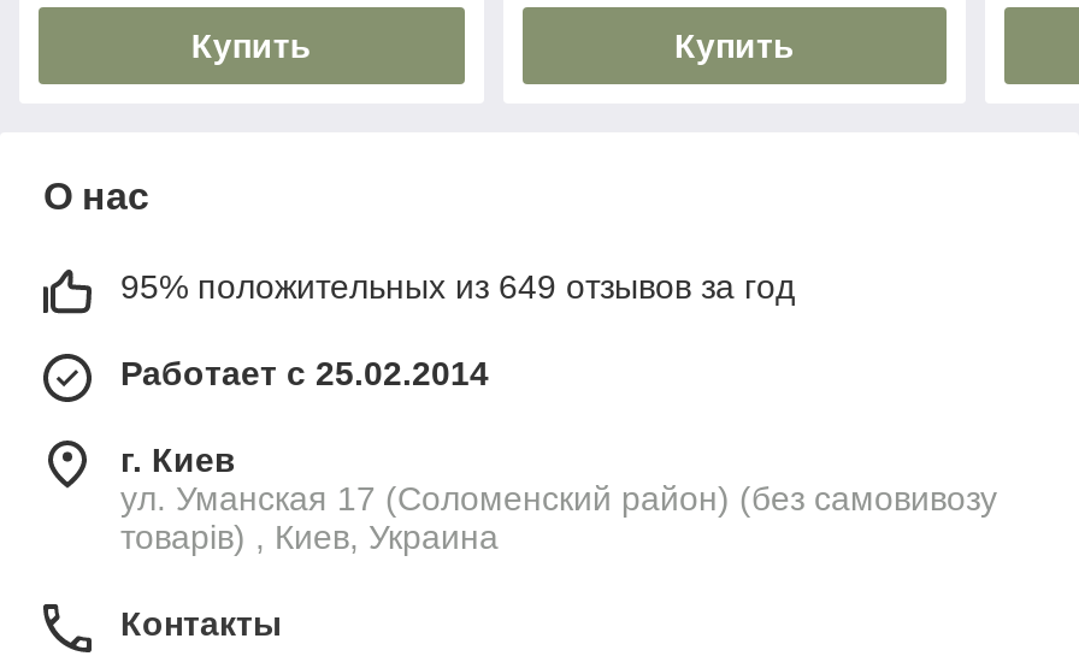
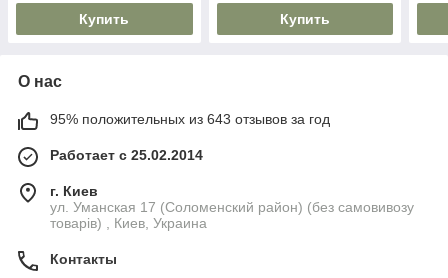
- 95% положительных из 649 отзывов за год
+ 95% положительных из 643 отзывов за год
